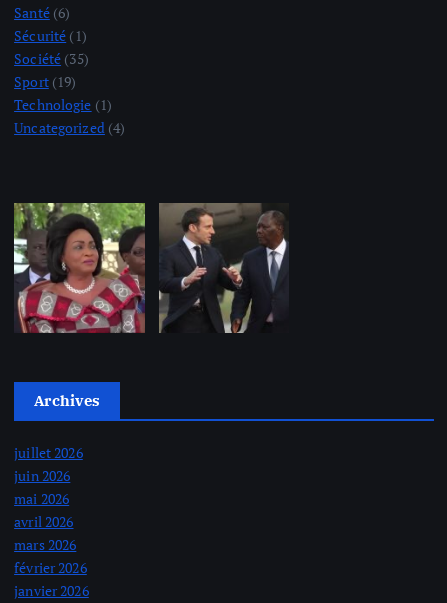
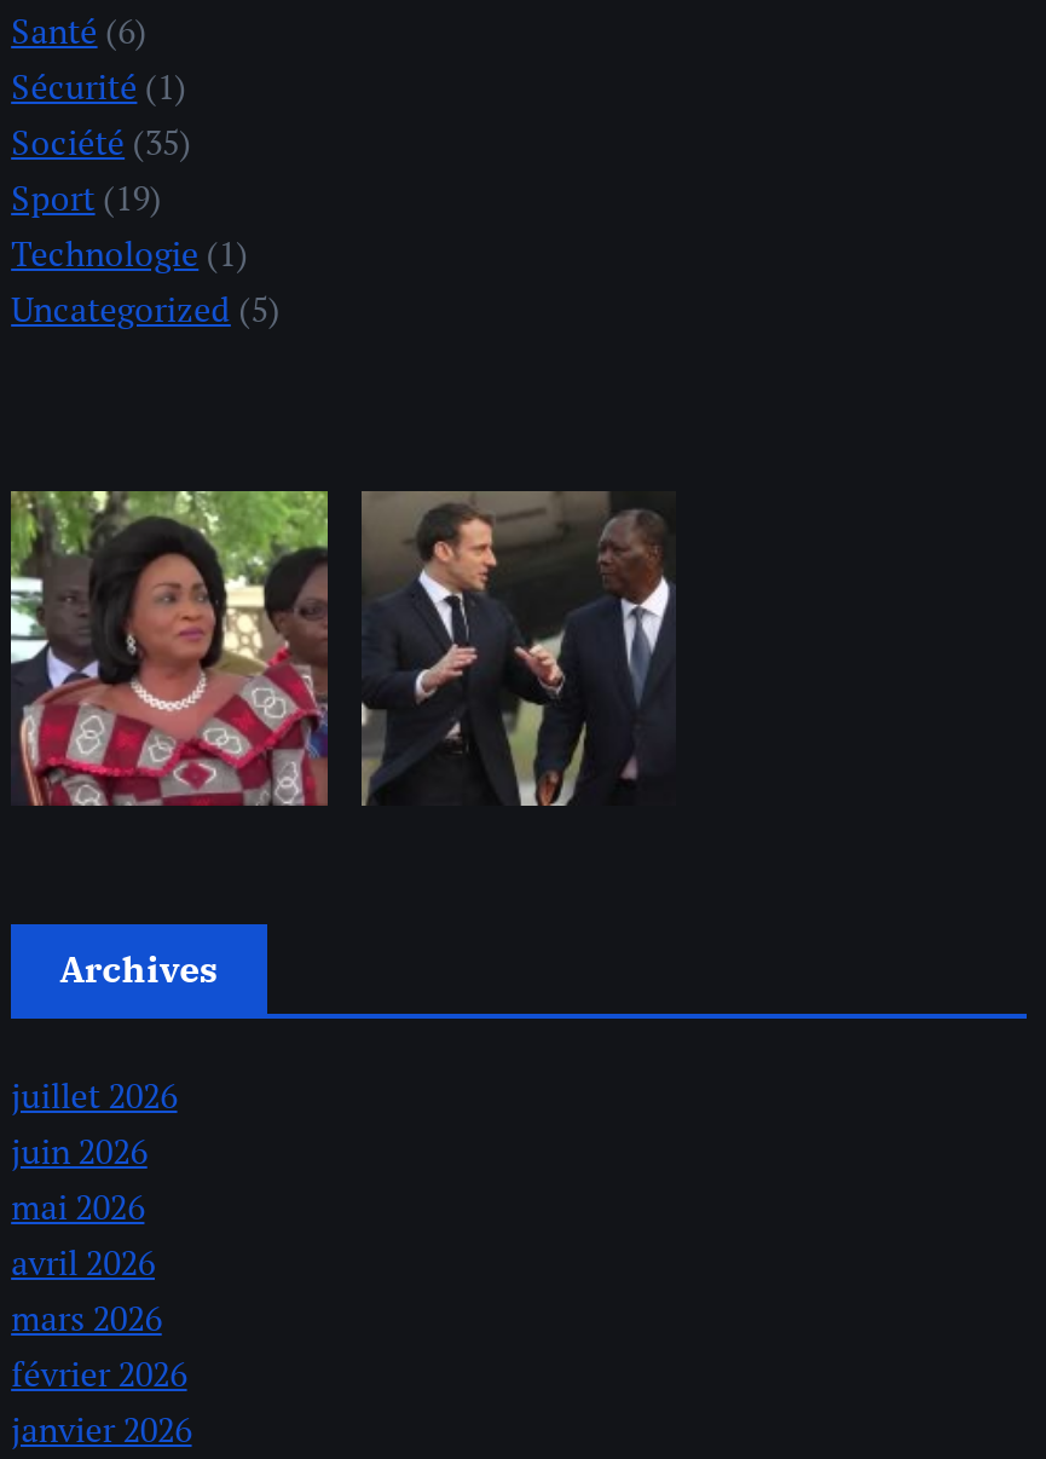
- Uncategorized (4)
+ Uncategorized (5)
